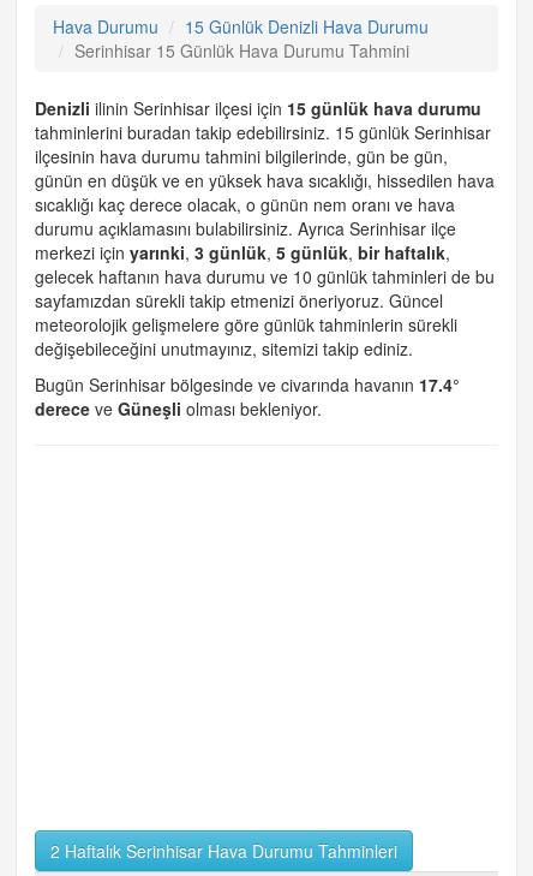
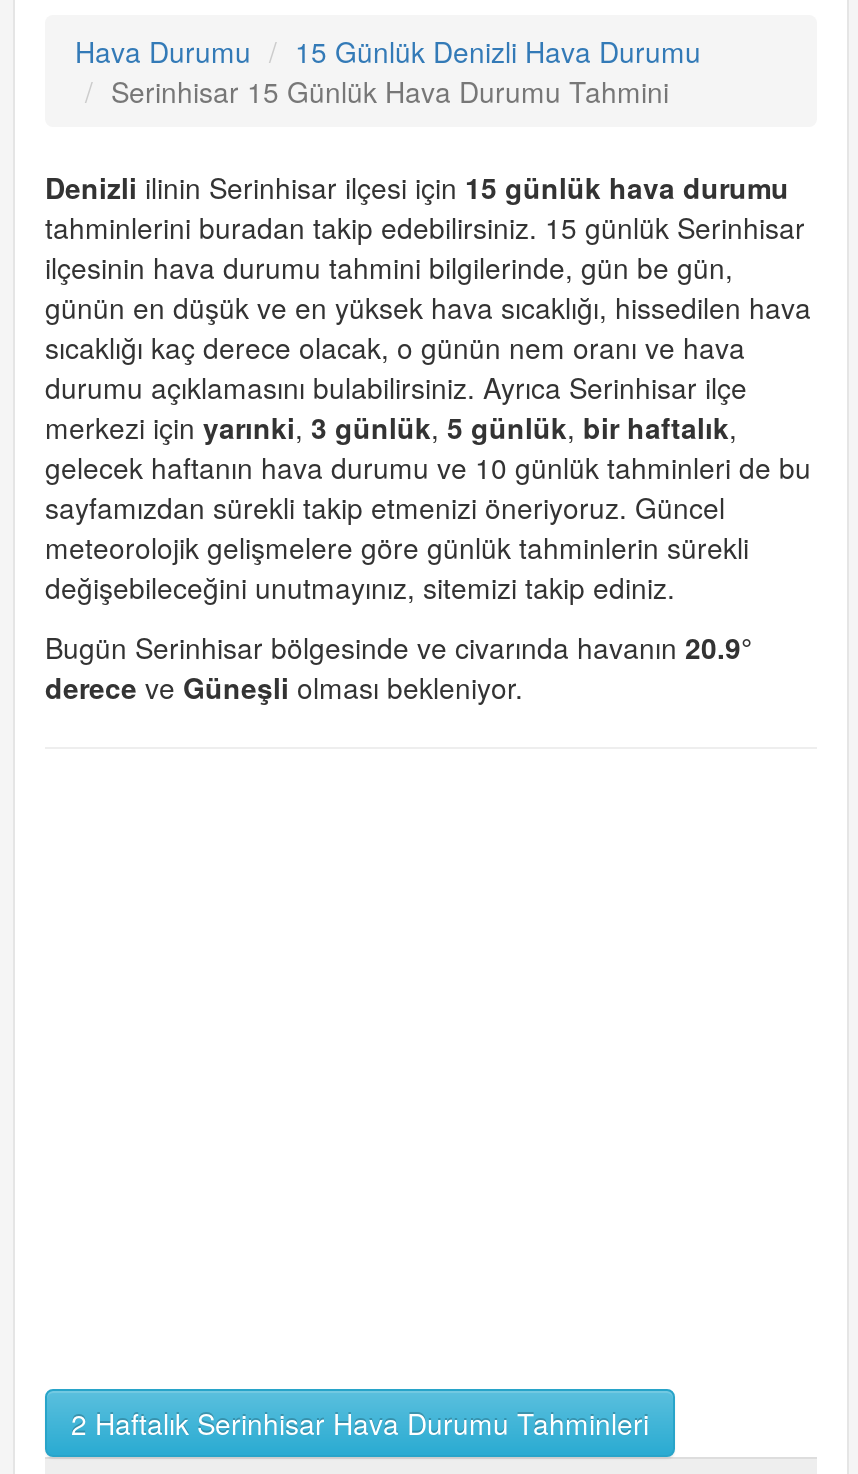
- Bugün Serinhisar bölgesinde ve civarında havanın 17.4°
+ Bugün Serinhisar bölgesinde ve civarında havanın 20.9°
